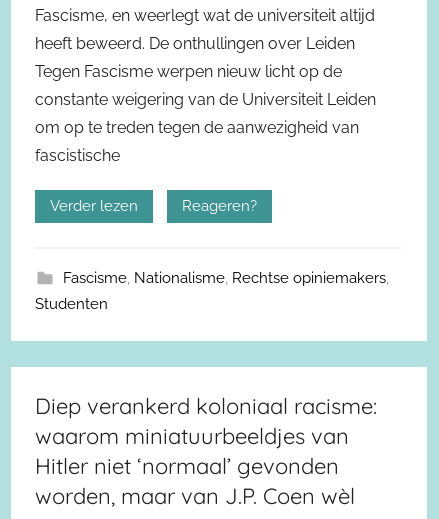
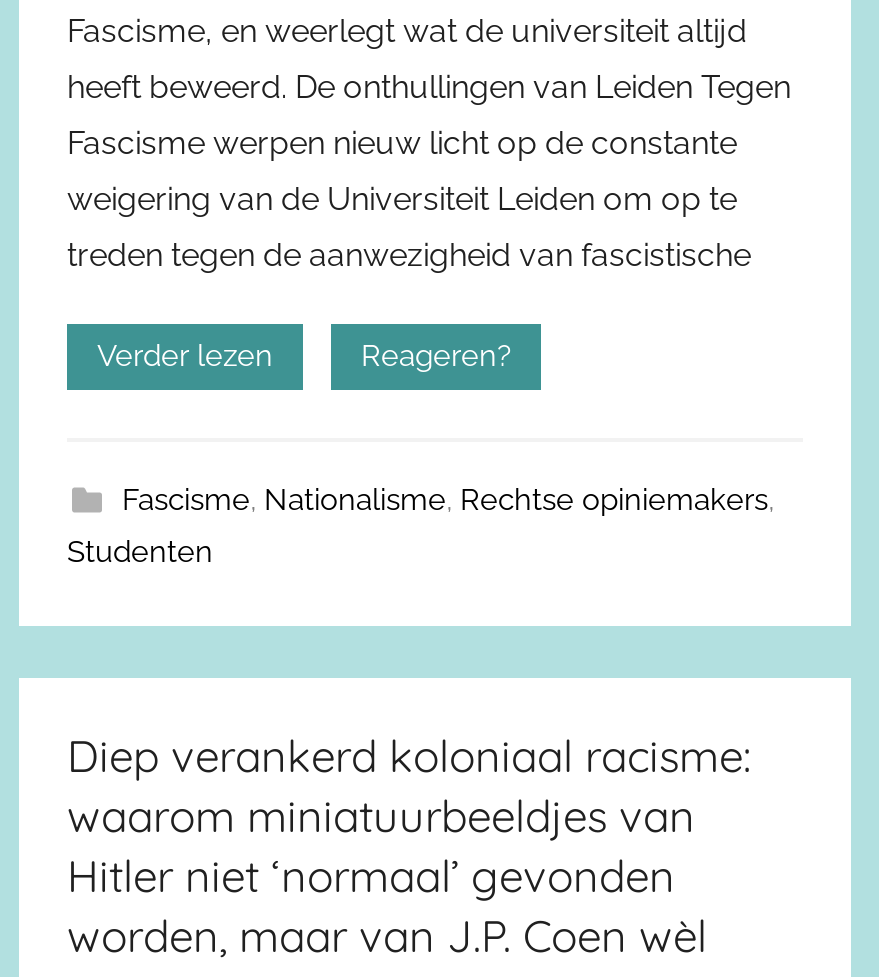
- heeft beweerd. De onthullingen over Leiden
- Tegen Fascisme werpen nieuw licht op de
- constante weigering van de Universiteit Leiden
- om op te treden tegen de aanwezigheid van
- fascistische
+ heeft beweerd. De onthullingen van Leiden Tegen
+ Fascisme werpen nieuw licht op de constante
+ weigering van de Universiteit Leiden om op te
+ treden tegen de aanwezigheid van fascistische
